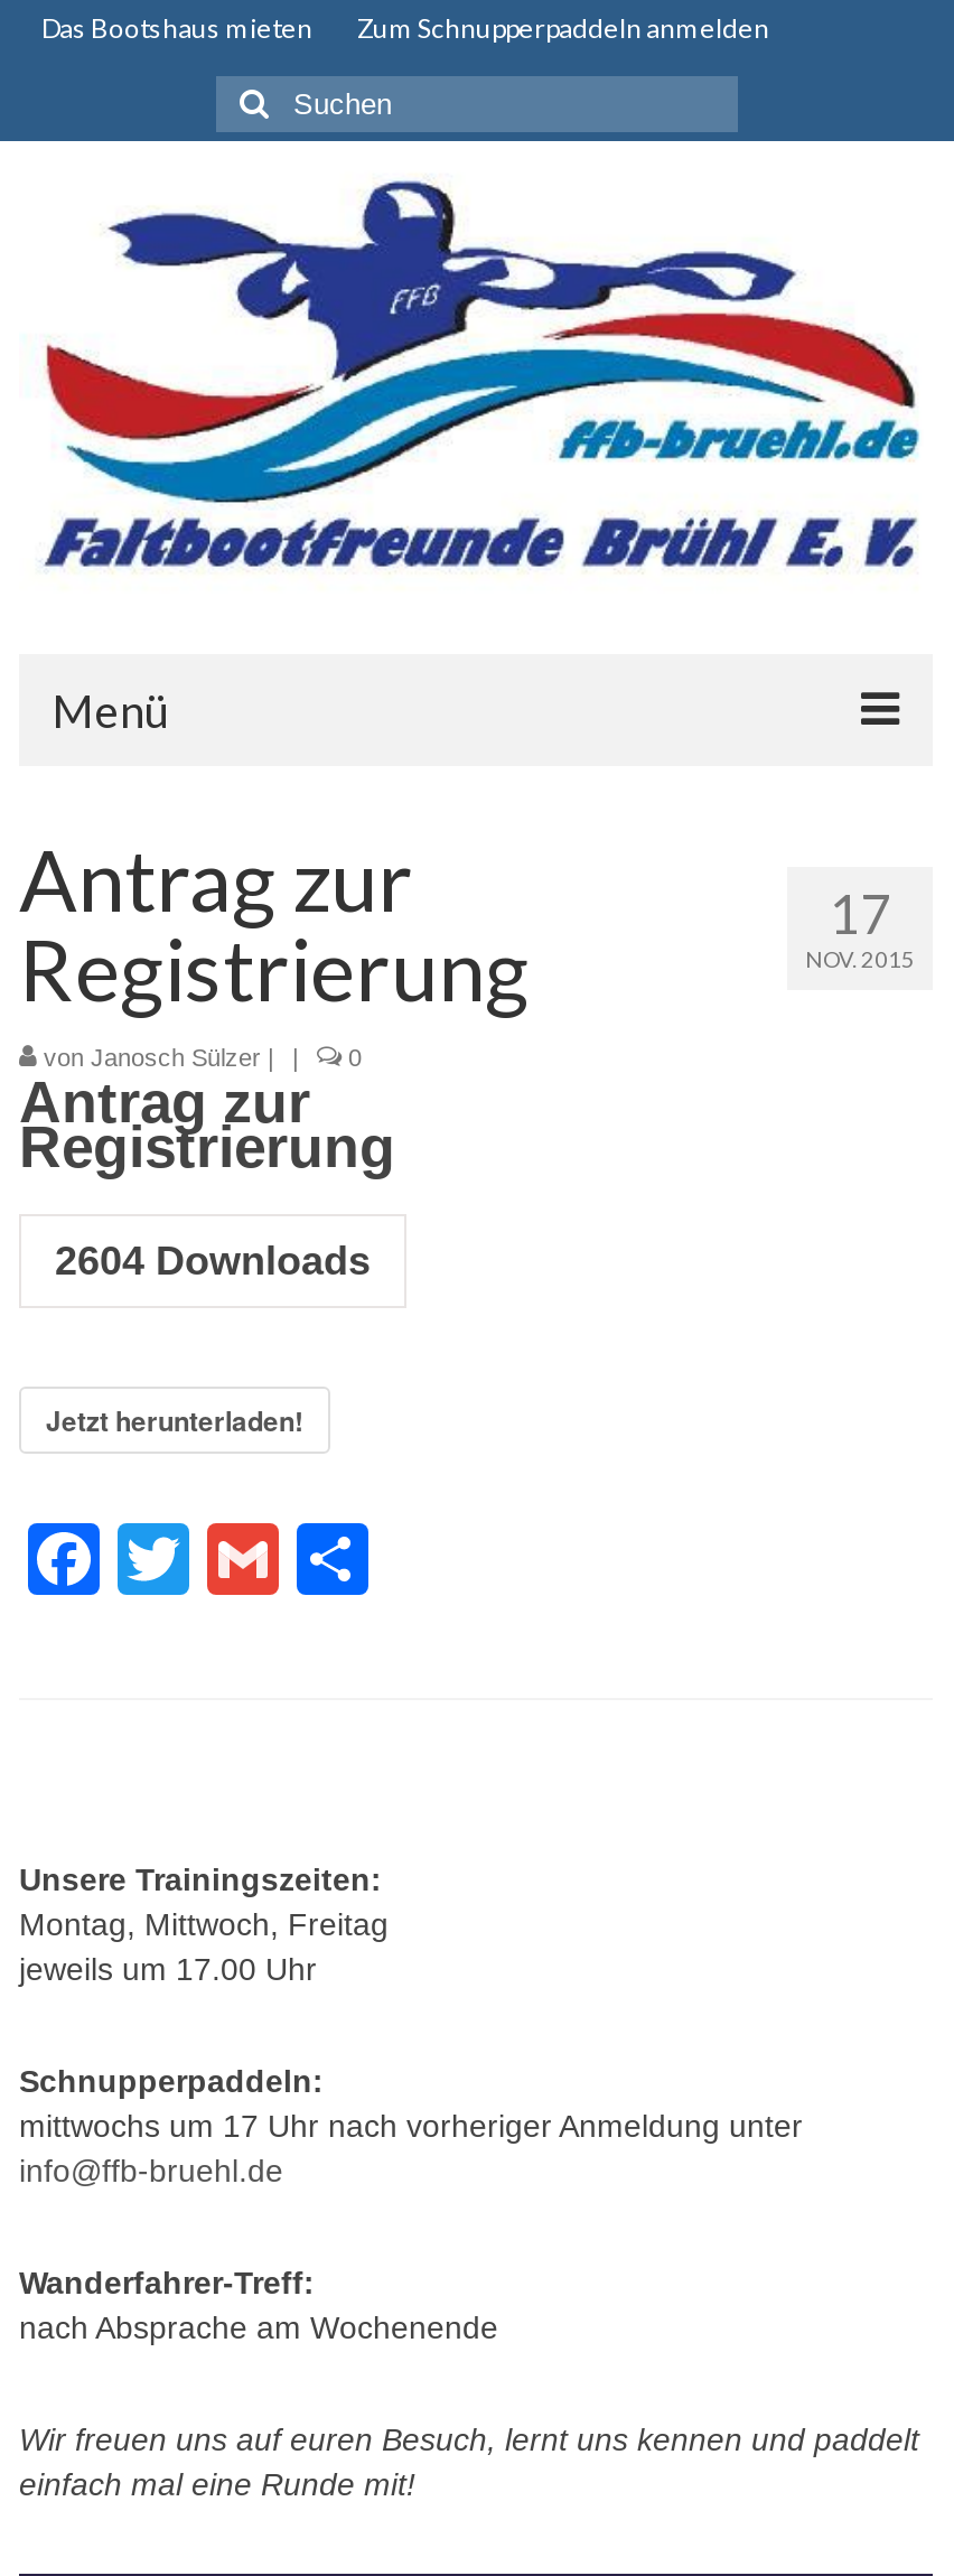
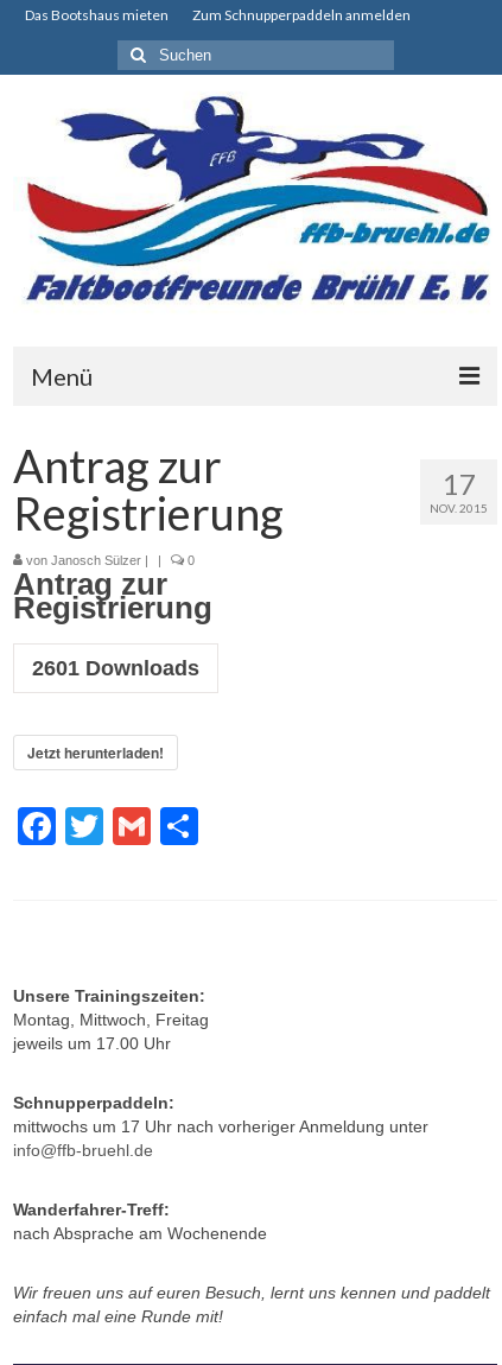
- 2604 Downloads
+ 2601 Downloads
